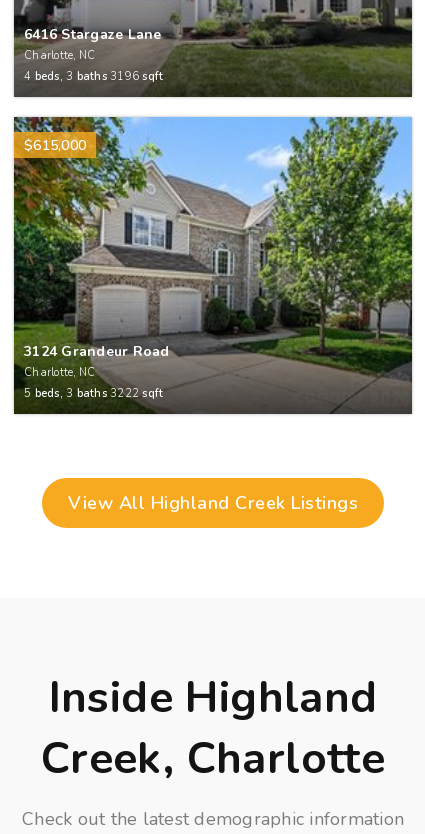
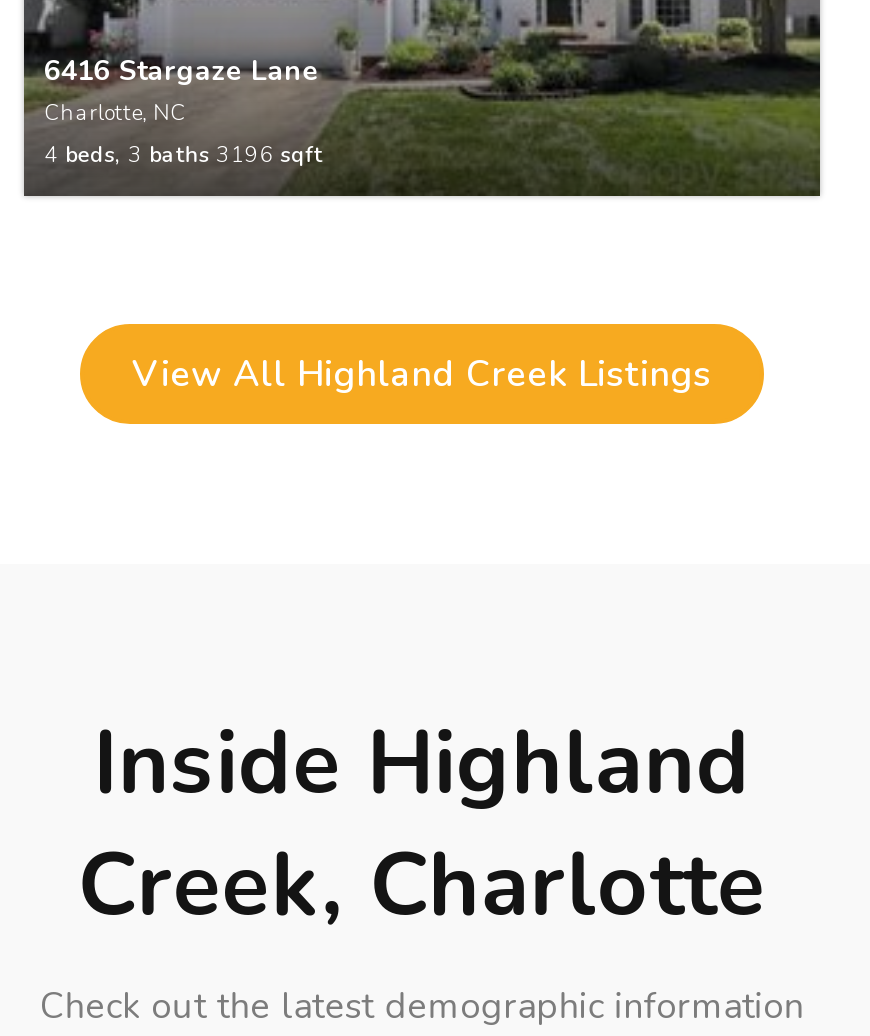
- [image]
- $615,000

- 3124 Grandeur Road
- Charlotte, NC
- 5 beds, 3 baths 3222 sqft
